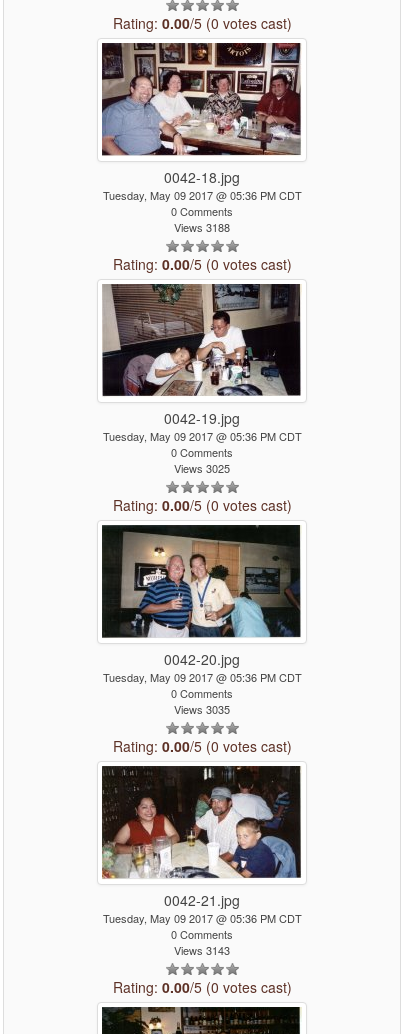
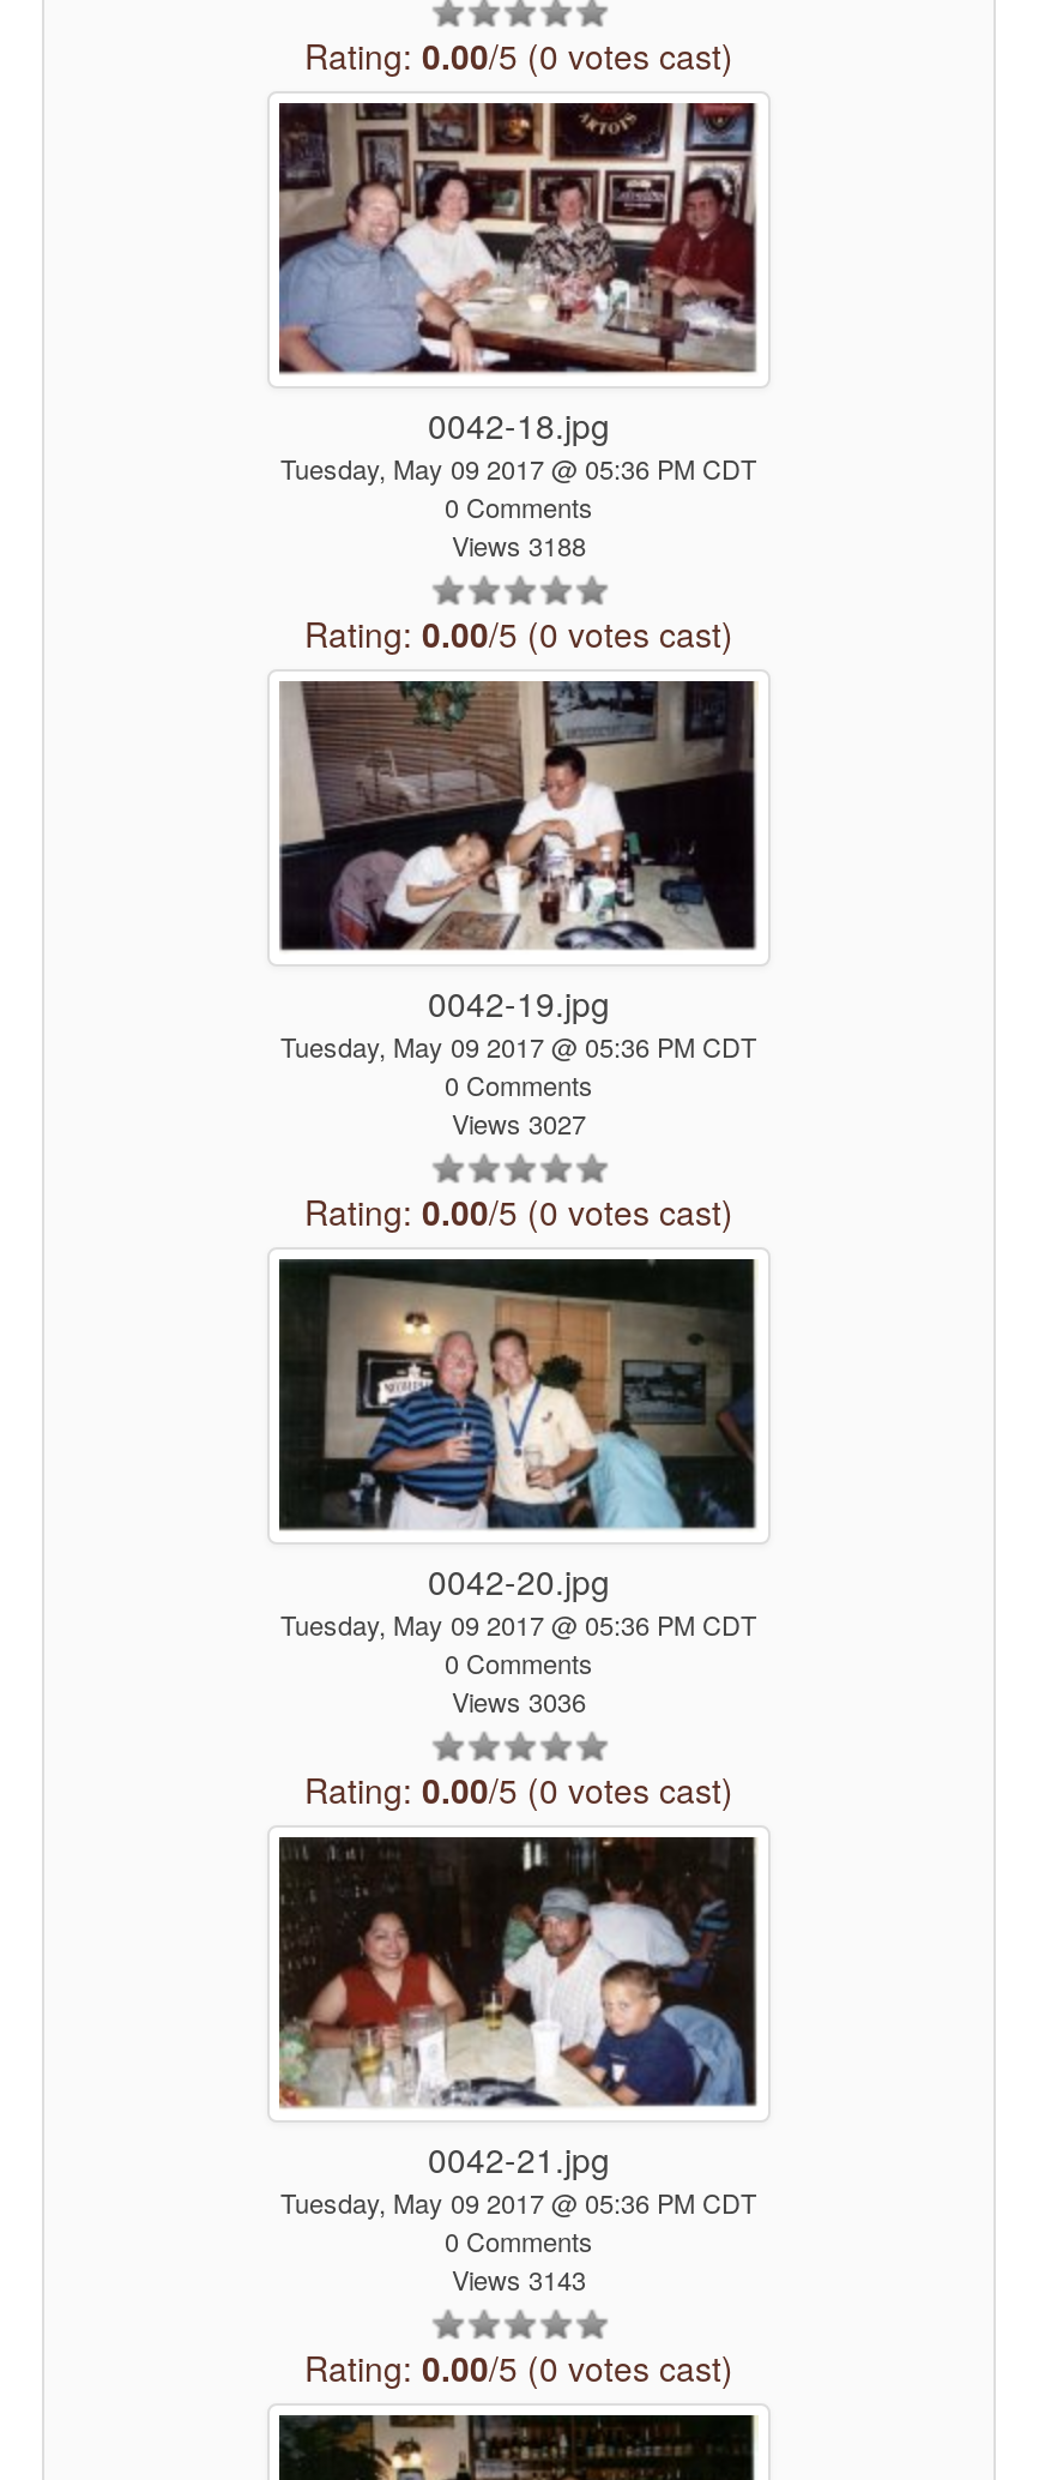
- Views 3025
+ Views 3027

- Views 3035
+ Views 3036
